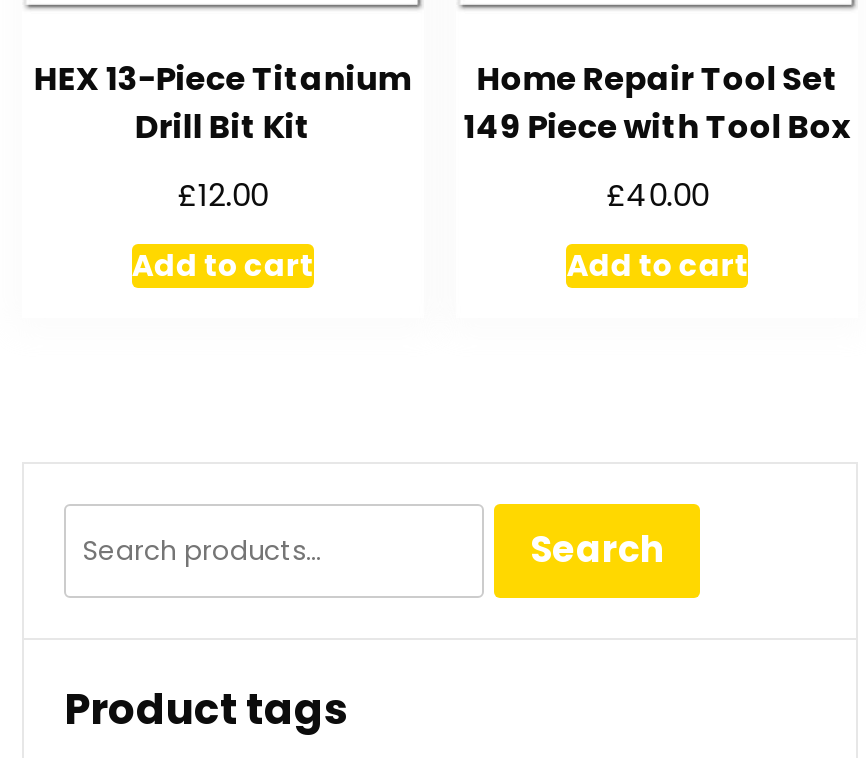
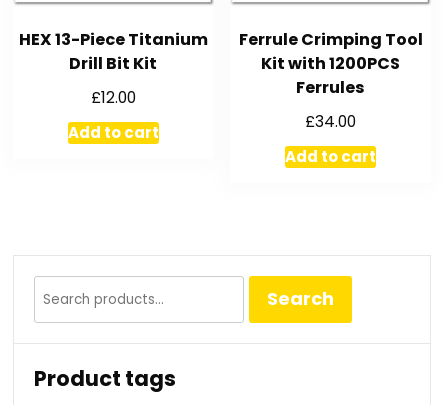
- Home Repair Tool Set
- 149 Piece with Tool Box
+ Ferrule Crimping Tool
+ Kit with 1200PCS
+ Ferrules

- £40.00
+ £34.00
